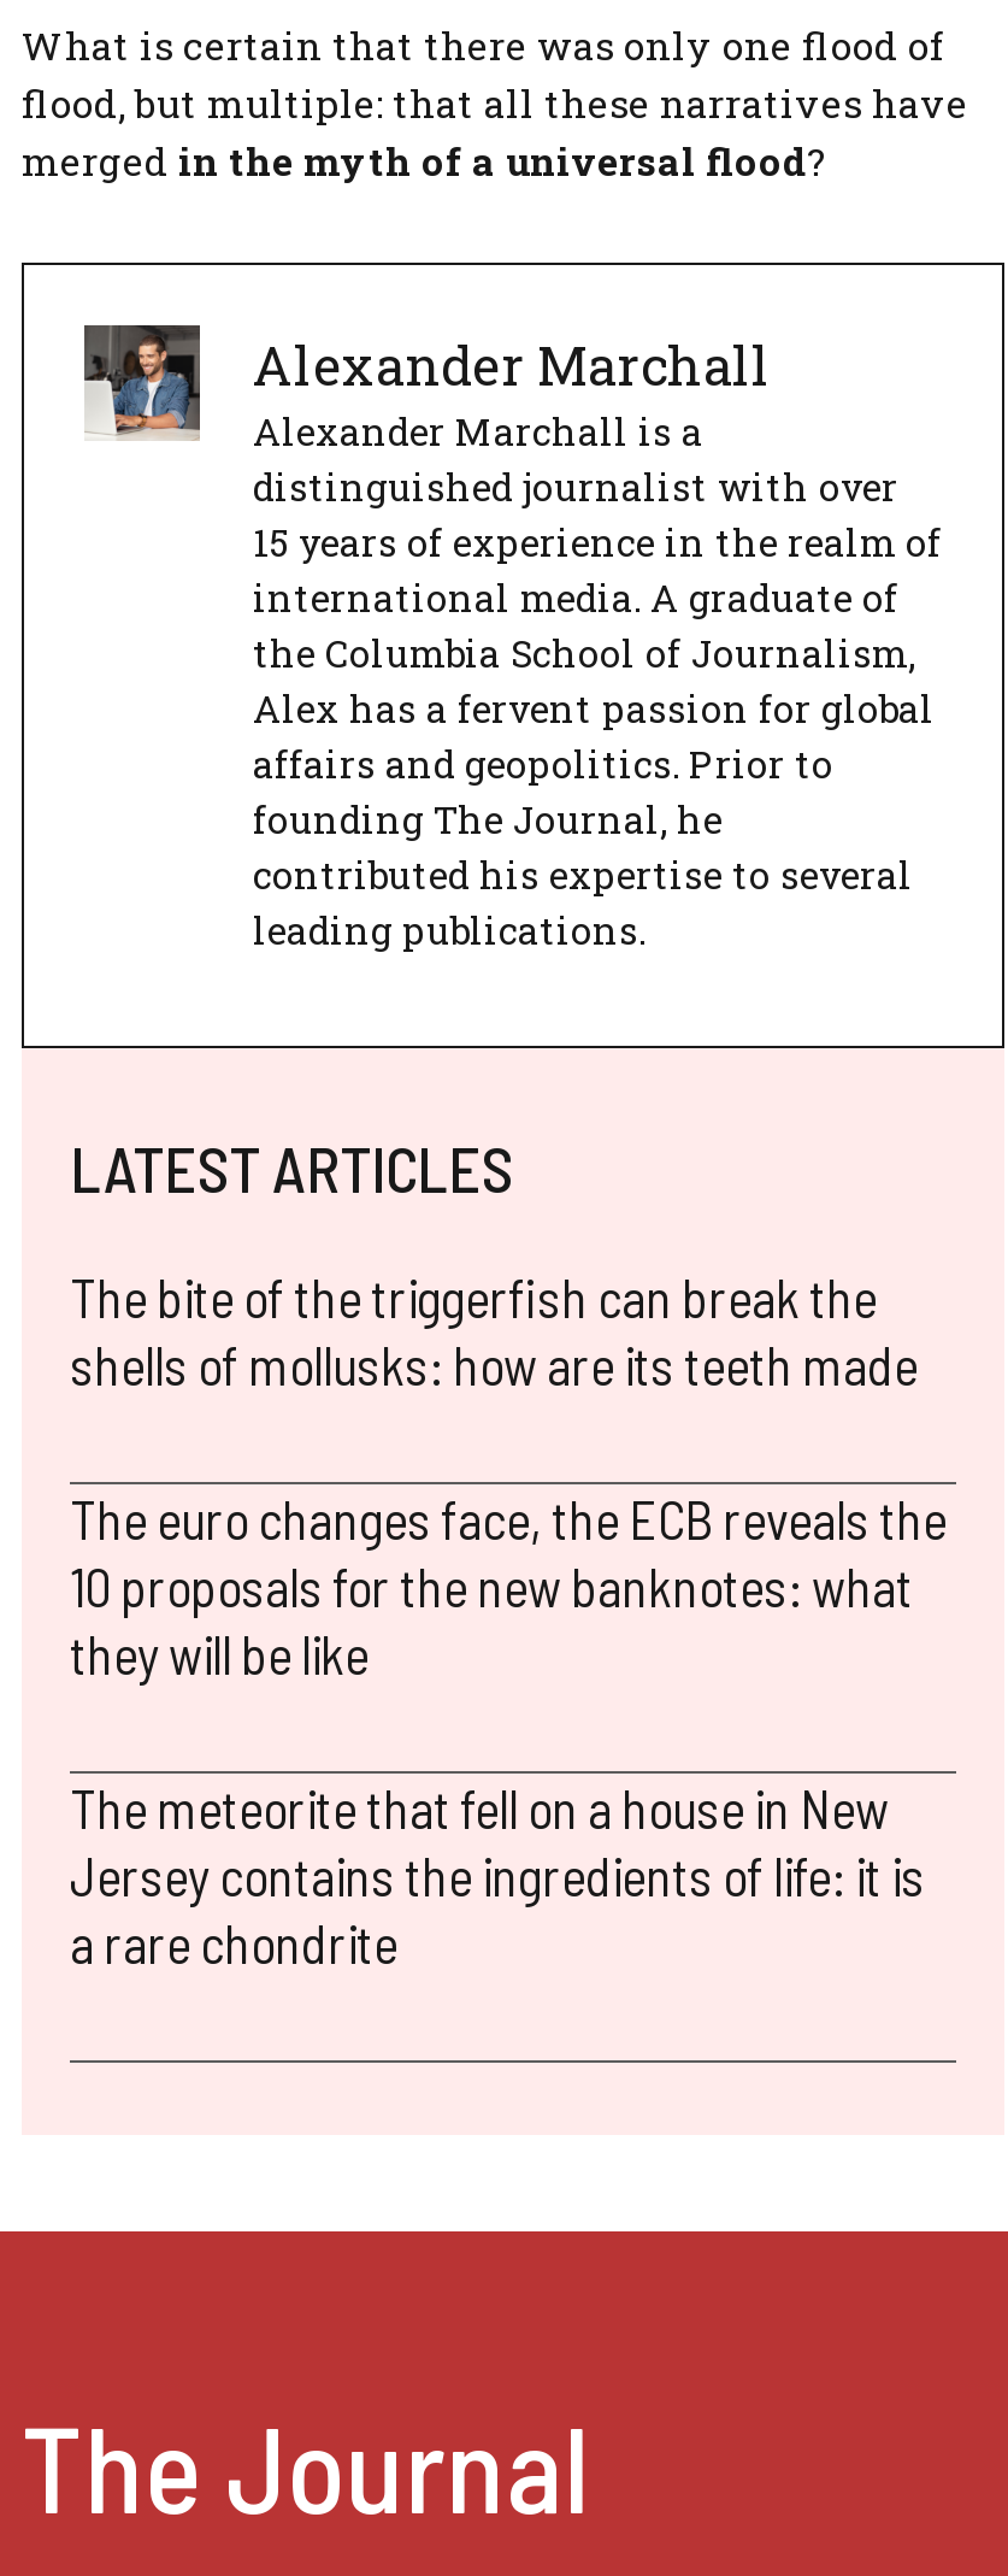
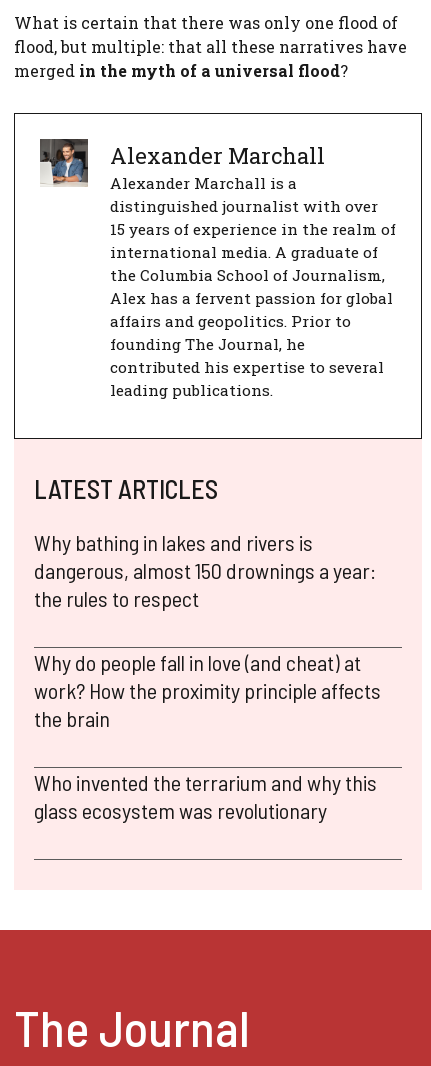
- The bite of the triggerfish can break the
- shells of mollusks: how are its teeth made
+ Why bathing in lakes and rivers is
+ dangerous, almost 150 drownings a year:
+ the rules to respect

- The euro changes face, the ECB reveals the
- 10 proposals for the new banknotes: what
- they will be like
+ Why do people fall in love (and cheat) at
+ work? How the proximity principle affects
+ the brain

- The meteorite that fell on a house in New
- Jersey contains the ingredients of life: it is
- a rare chondrite
+ Who invented the terrarium and why this
+ glass ecosystem was revolutionary
